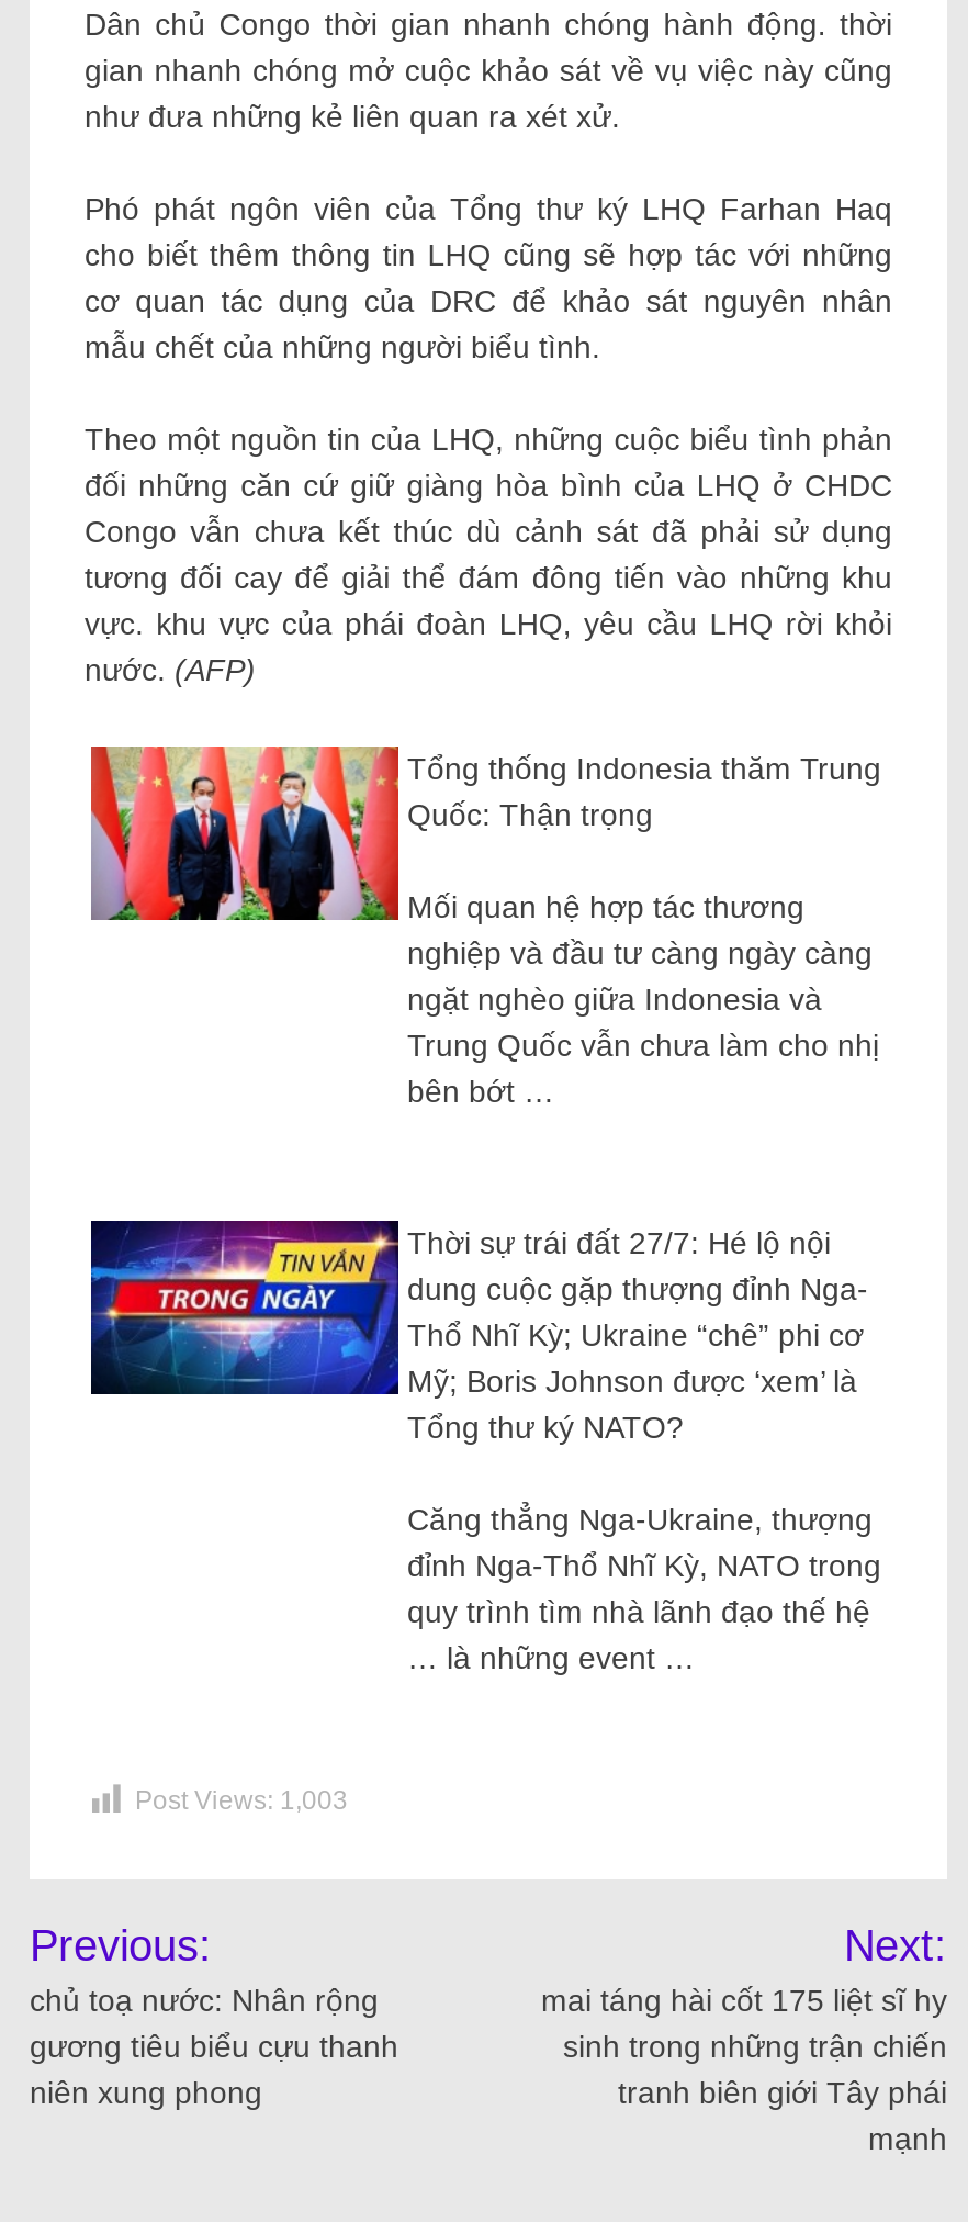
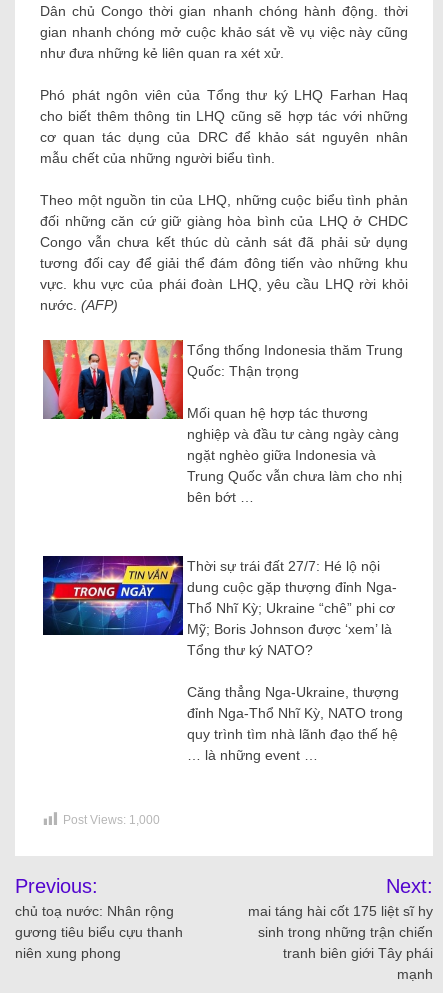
- Post Views: 1,003
+ Post Views: 1,000
